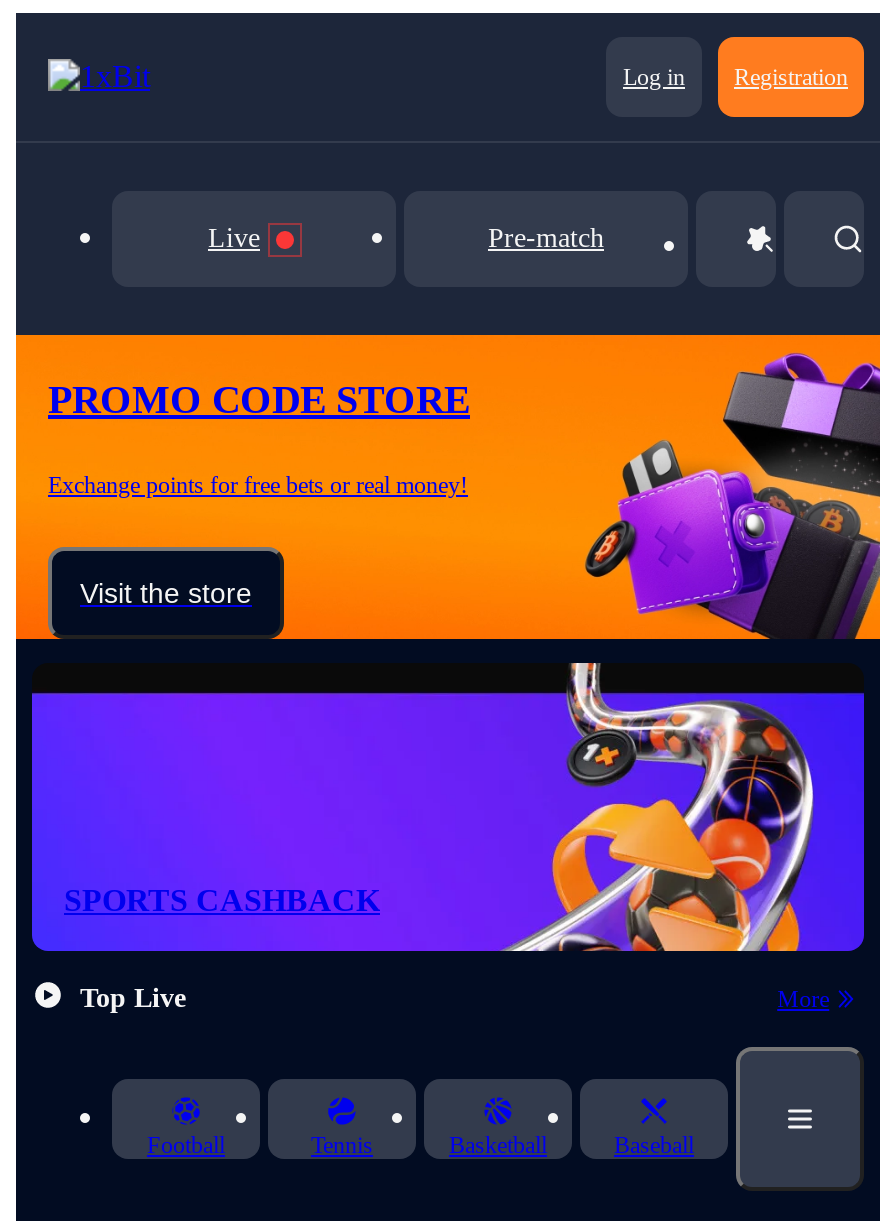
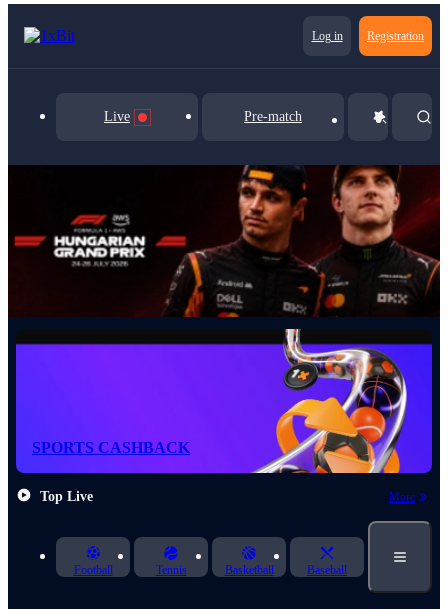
- [image]
+ [image]

- PROMO CODE STORE
- Exchange points for free bets or real money!
- Visit the store
